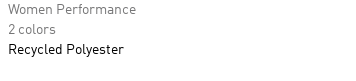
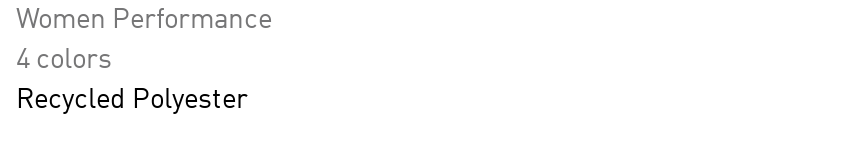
- 2 colors
+ 4 colors
